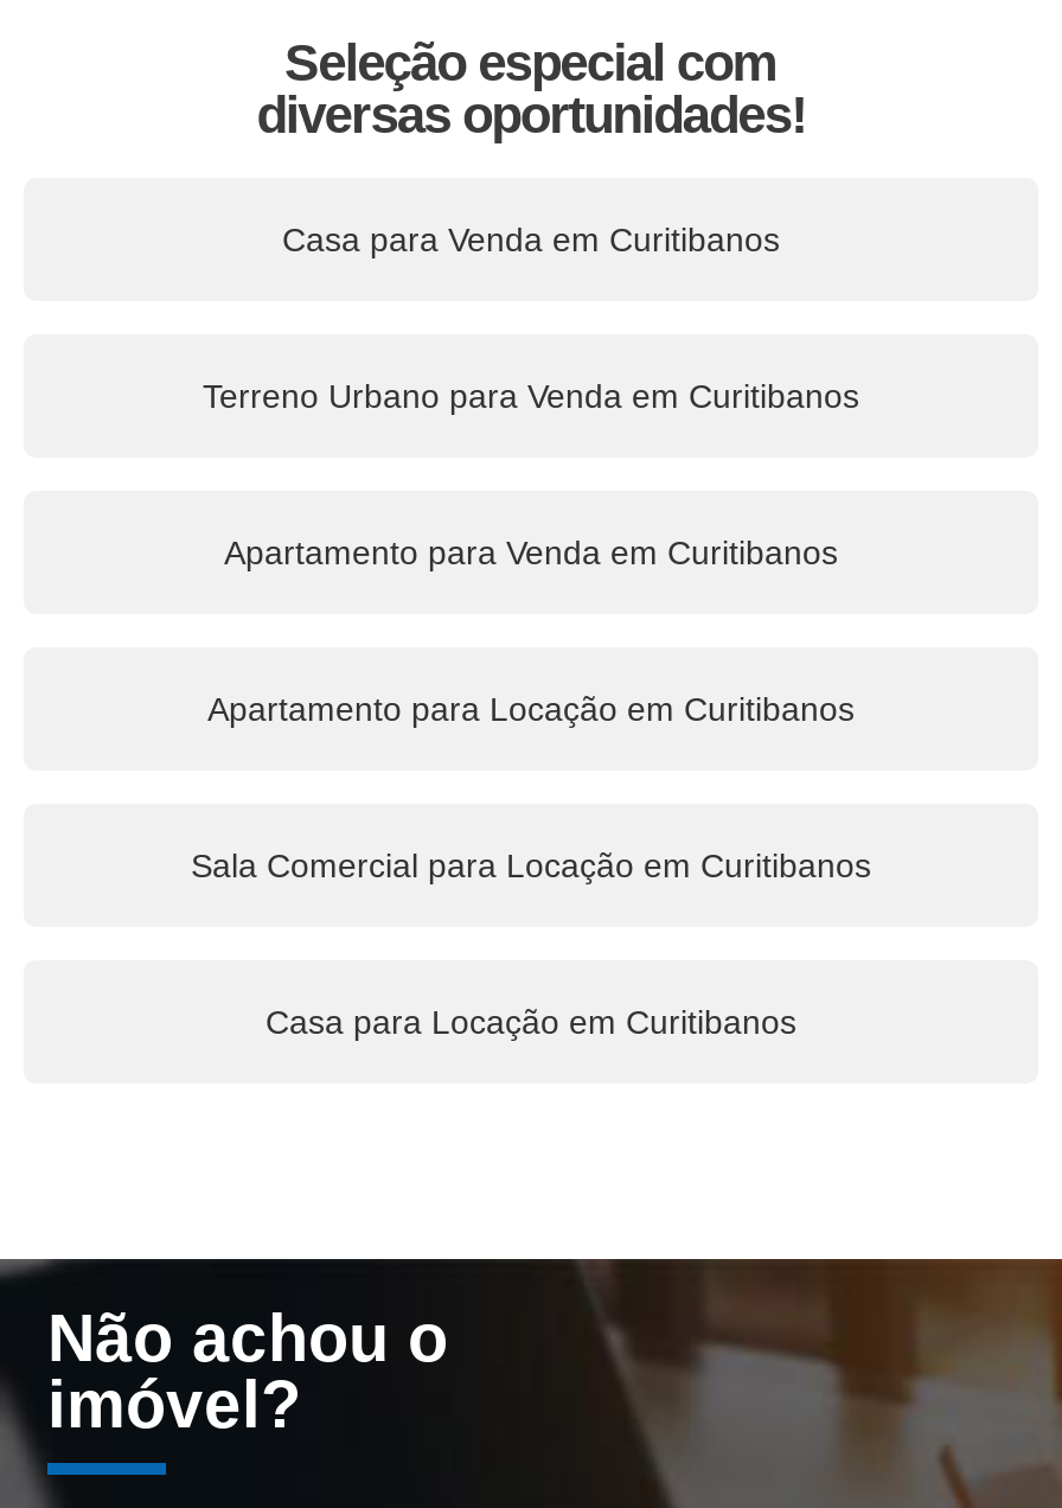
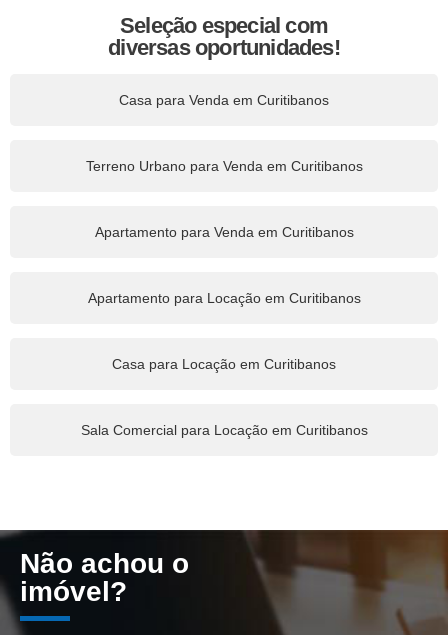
moved down: Sala Comercial para Locação em Curitibanos

moved up: Casa para Locação em Curitibanos
